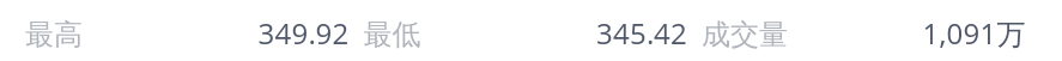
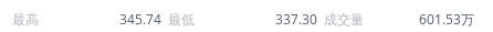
- 349.92 最低
+ 345.74 最低

- 345.42 成交量
+ 337.30 成交量

- 1,091万
+ 601.53万
